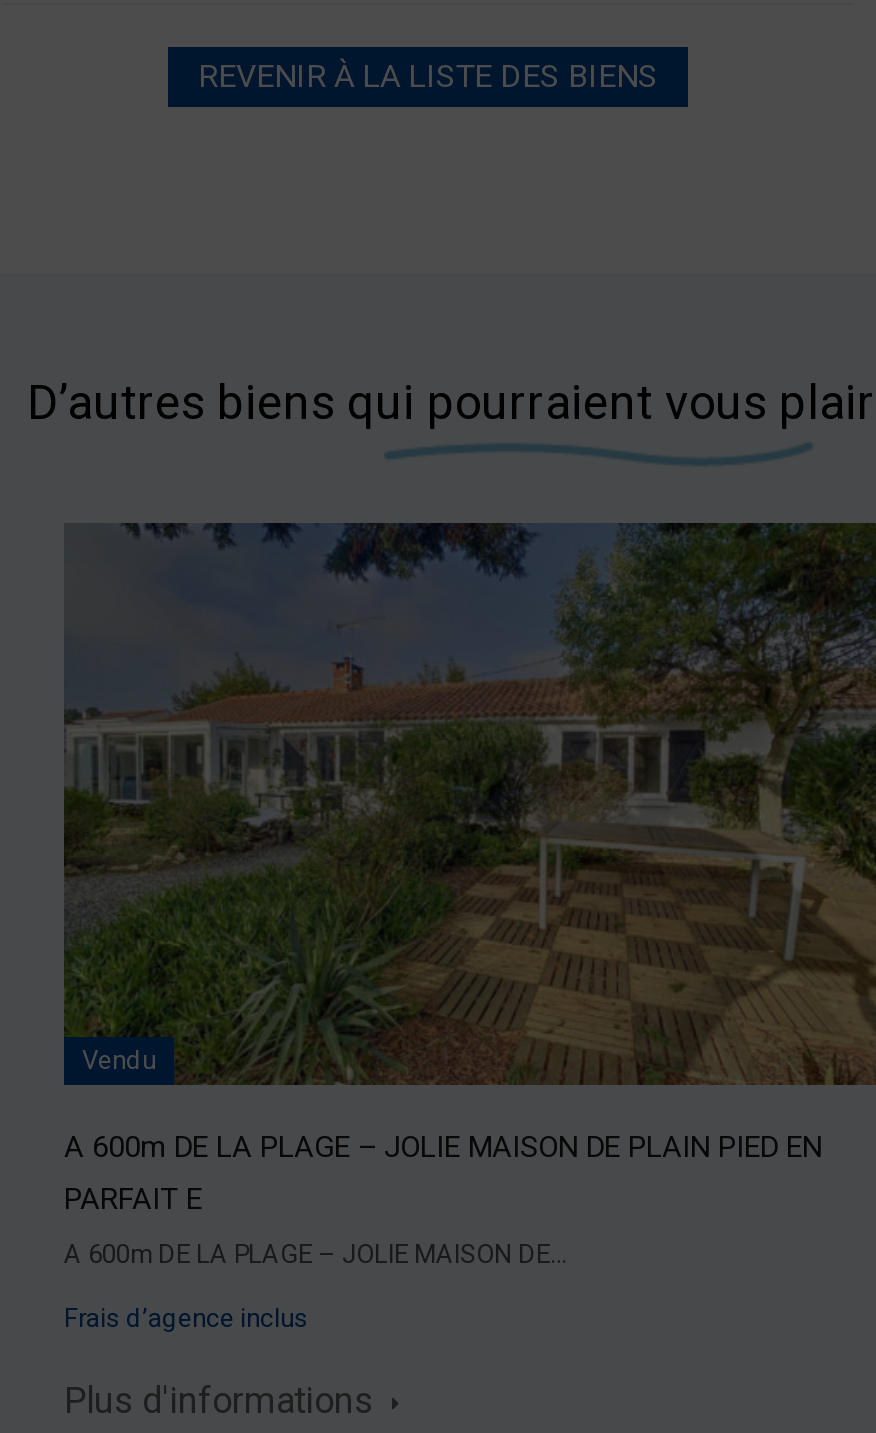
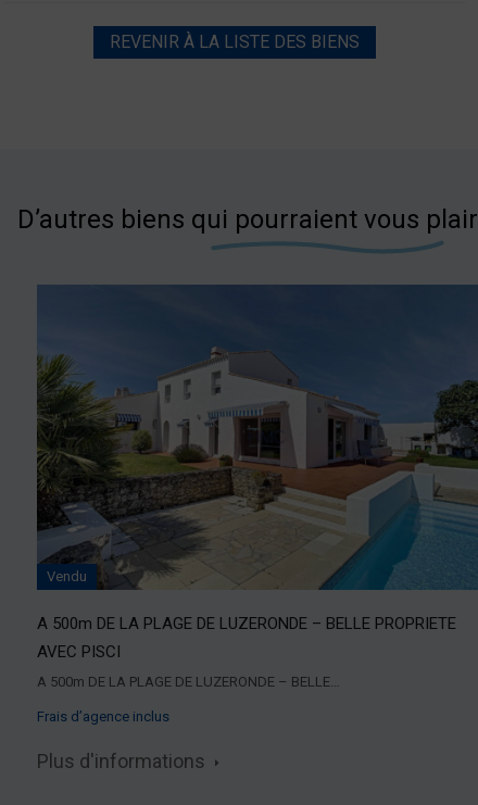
- [image]
- A 600m DE LA PLAGE – JOLIE MAISON DE PLAIN PIED EN
- PARFAIT E
+ [image]
+ A 500m DE LA PLAGE DE LUZERONDE – BELLE PROPRIETE
+ AVEC PISCI

- A 600m DE LA PLAGE – JOLIE MAISON DE…
+ A 500m DE LA PLAGE DE LUZERONDE – BELLE…
